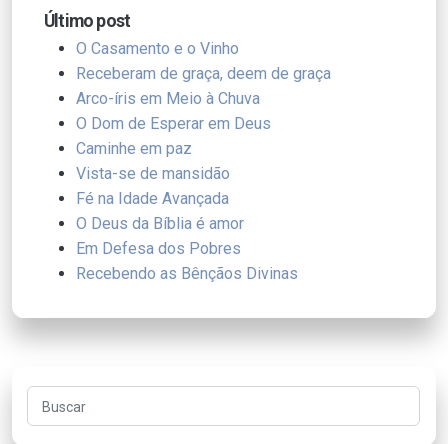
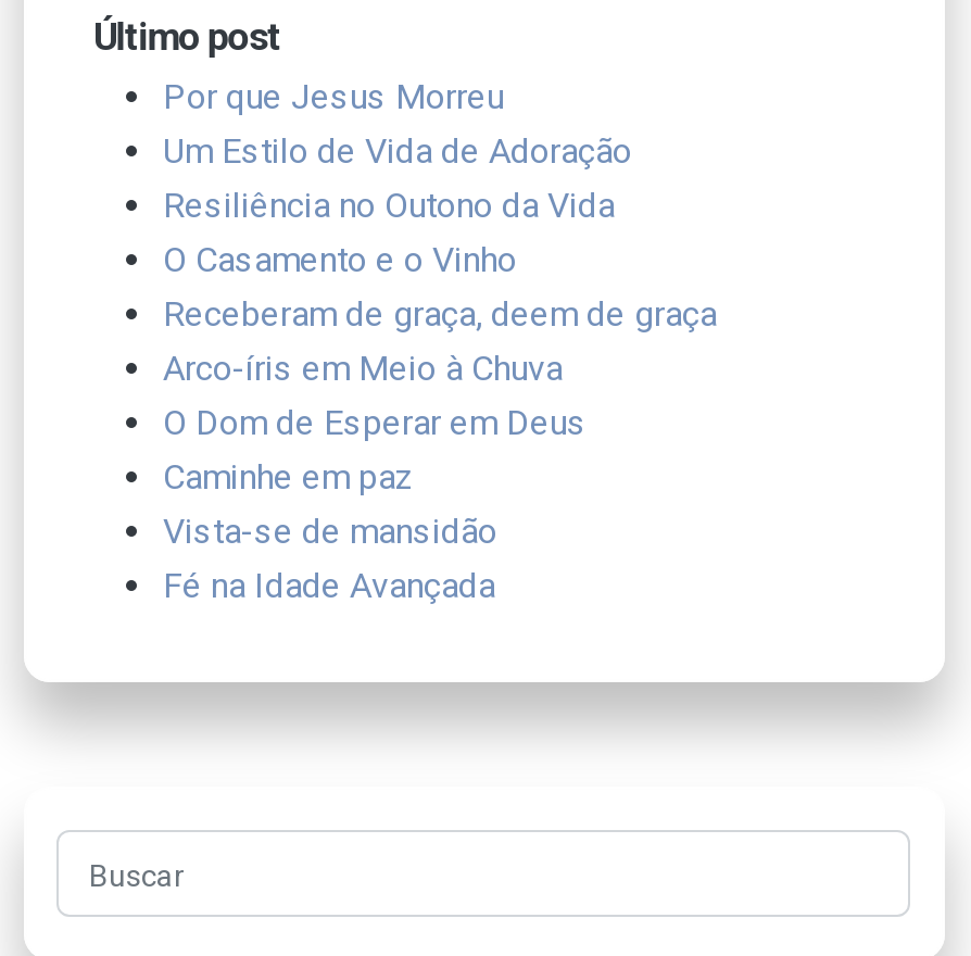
+ Por que Jesus Morreu
+ Um Estilo de Vida de Adoração
+ Resiliência no Outono da Vida

moved down: O Casamento e o Vinho | Receberam de graça, deem de graça | Arco-íris em Meio à Chuva | O Dom de Esperar em Deus | Caminhe em paz | Vista-se de mansidão | Fé na Idade Avançada

- O Deus da Bíblia é amor
- Em Defesa dos Pobres
- Recebendo as Bênçãos Divinas
